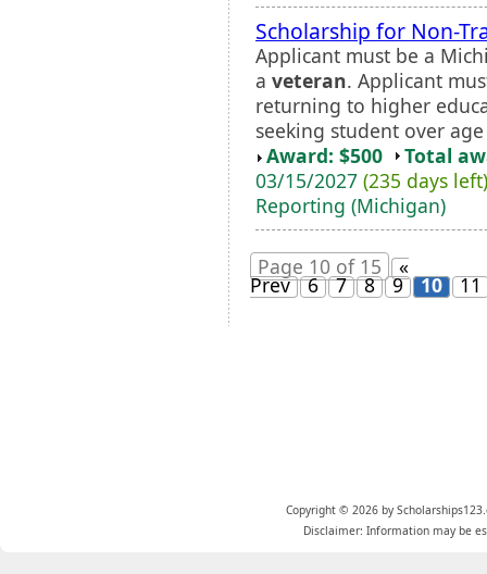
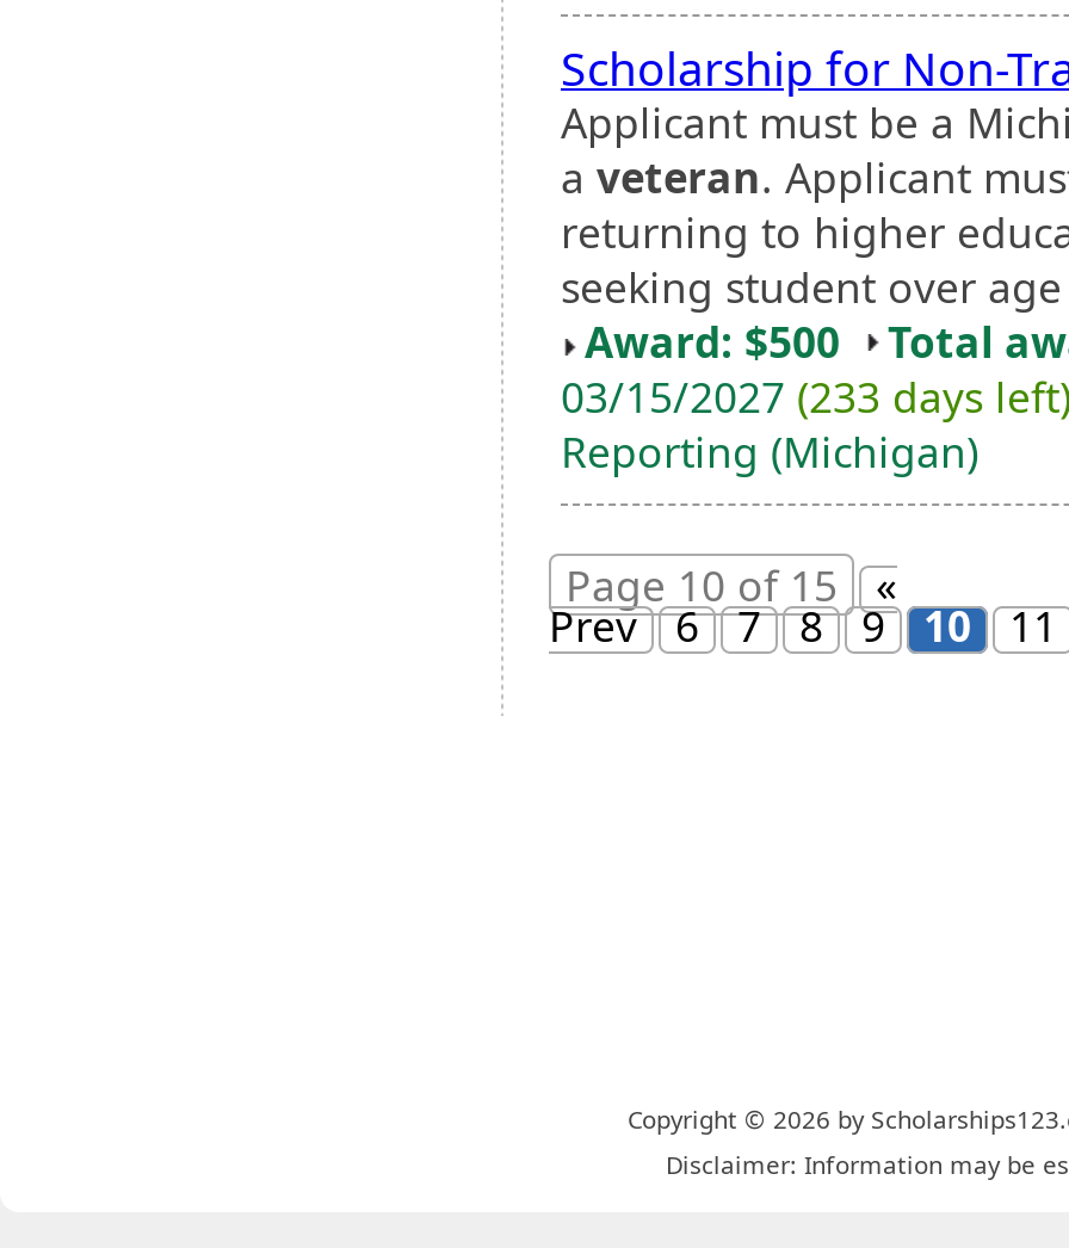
- 03/15/2027 (235 days left)
+ 03/15/2027 (233 days left)
